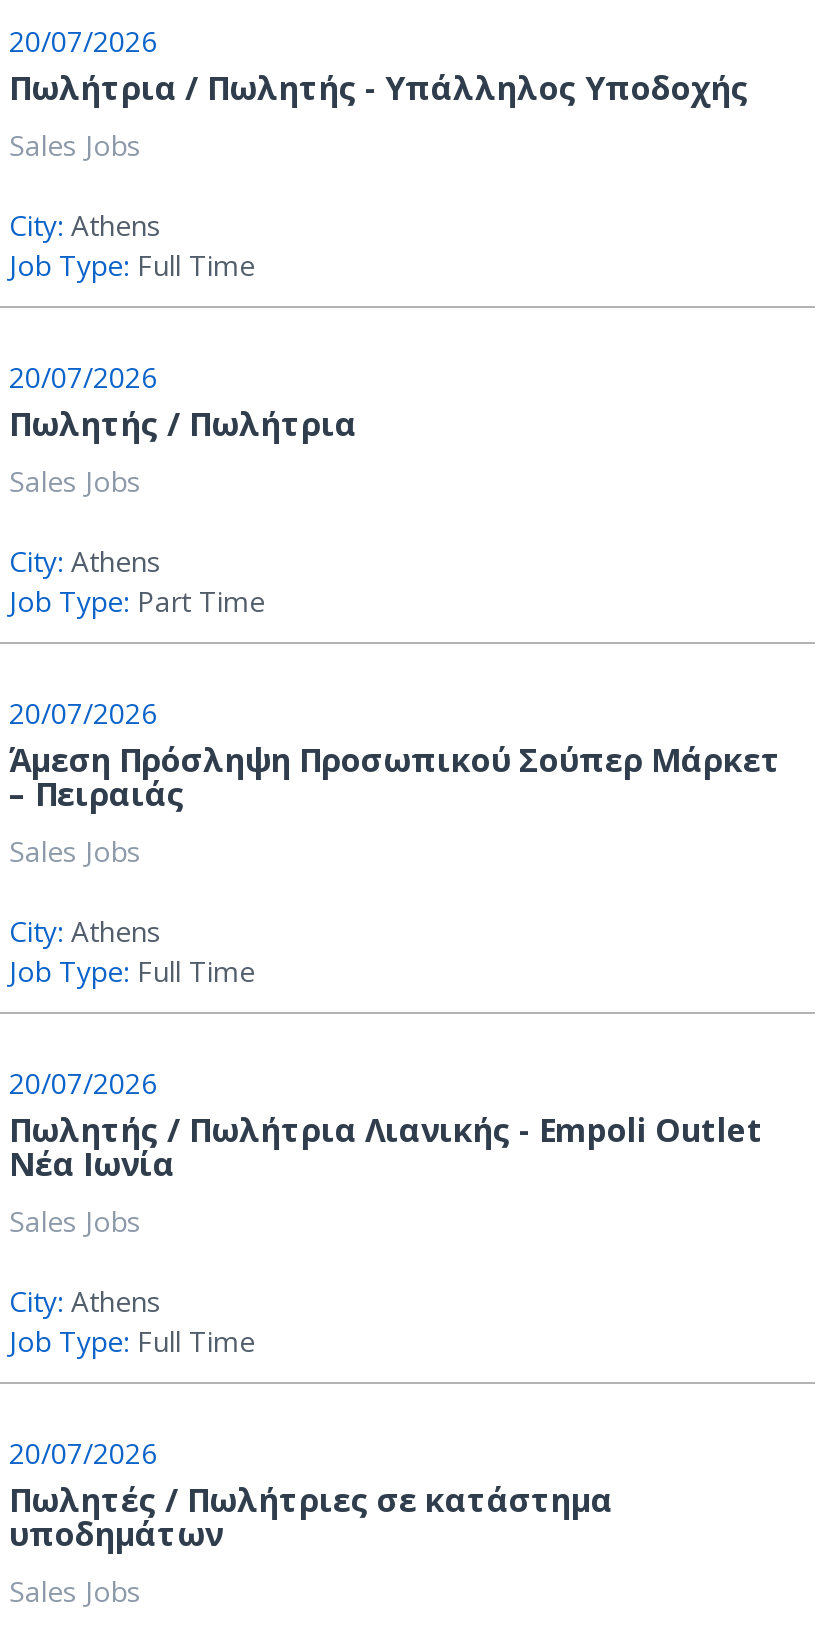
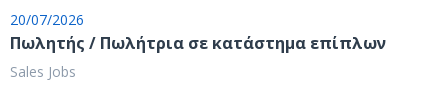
- Πωλήτρια / Πωλητής - Υπάλληλος Υποδοχής
- Sales Jobs
- City: Athens
- Job Type: Full Time
- 20/07/2026
- Πωλητής / Πωλήτρια
- Sales Jobs
- City: Athens
- Job Type: Part Time
- 20/07/2026
- Άμεση Πρόσληψη Προσωπικού Σούπερ Μάρκετ
- – Πειραιάς
- Sales Jobs
- City: Athens
- Job Type: Full Time
- 20/07/2026
- Πωλητής / Πωλήτρια Λιανικής - Empoli Outlet
- Νέα Ιωνία
- Sales Jobs
- City: Athens
- Job Type: Full Time
- 20/07/2026
- Πωλητές / Πωλήτριες σε κατάστημα
- υποδημάτων
+ Πωλητής / Πωλήτρια σε κατάστημα επίπλων
